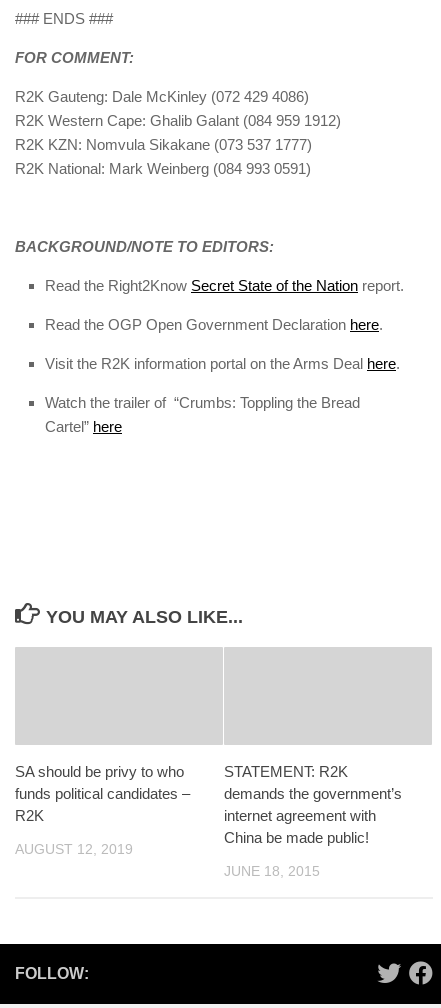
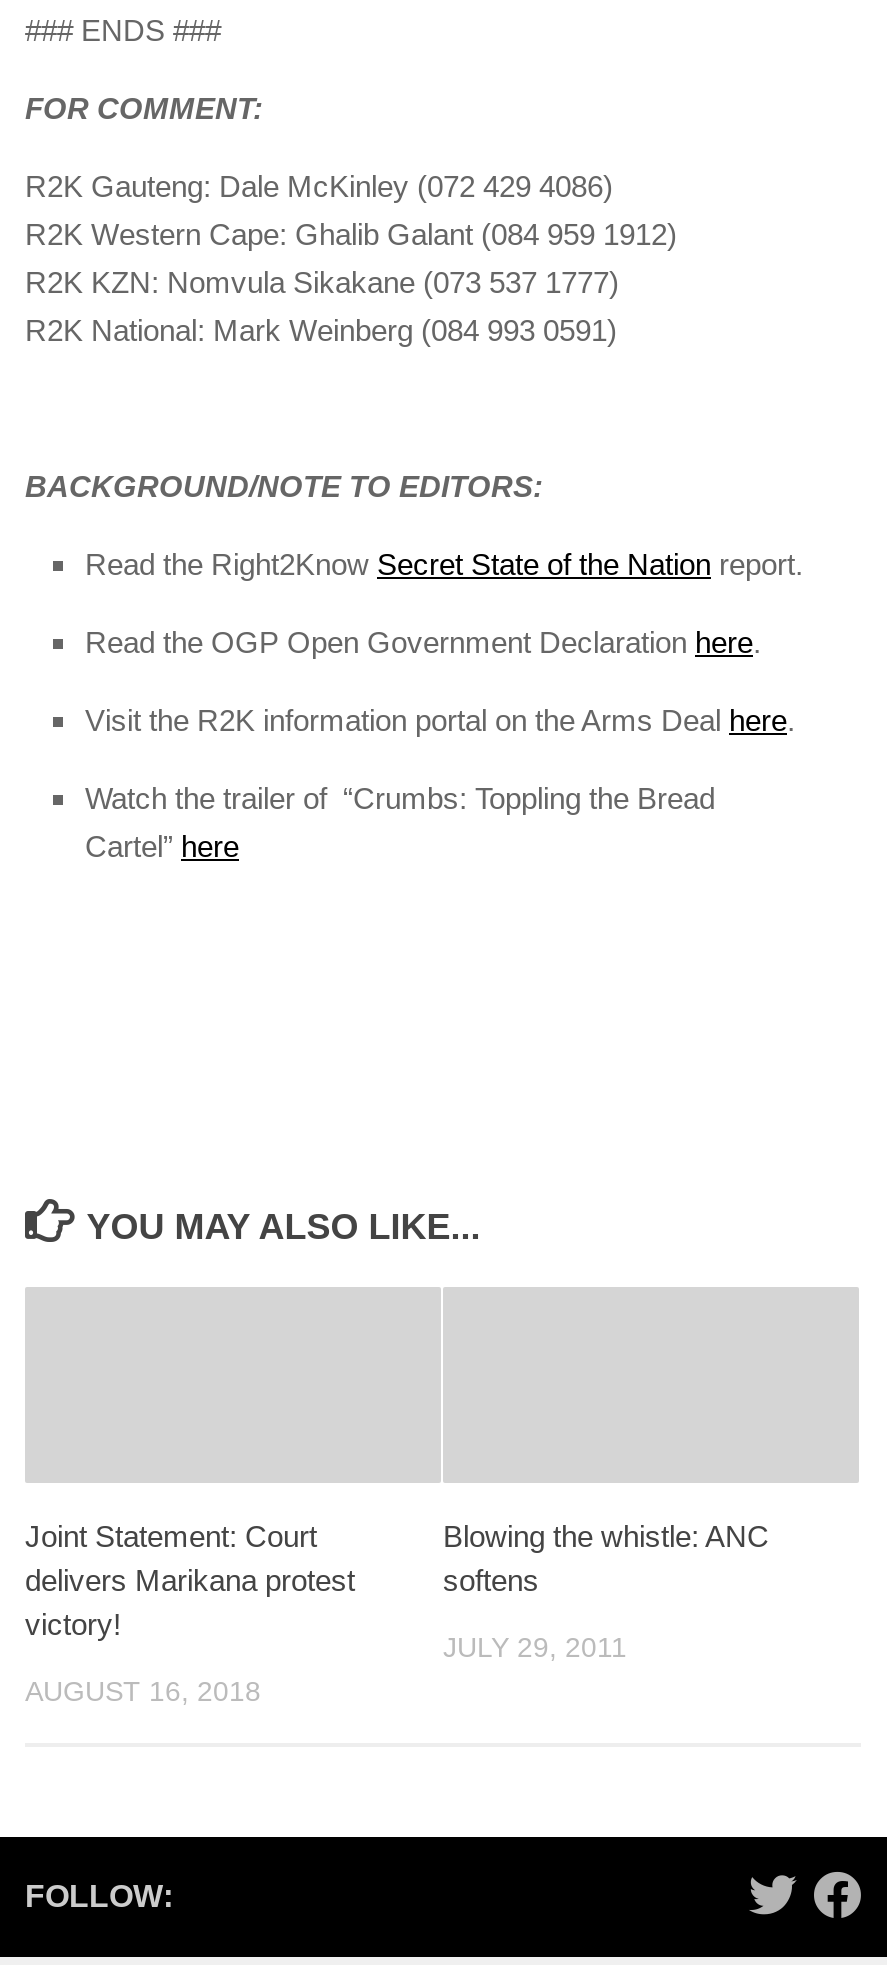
- SA should be privy to who
- funds political candidates –
- R2K
+ Joint Statement: Court
+ delivers Marikana protest
+ victory!

- STATEMENT: R2K
- demands the government’s
- internet agreement with
- China be made public!
+ Blowing the whistle: ANC
+ softens

- AUGUST 12, 2019
+ AUGUST 16, 2018

- JUNE 18, 2015
+ JULY 29, 2011
